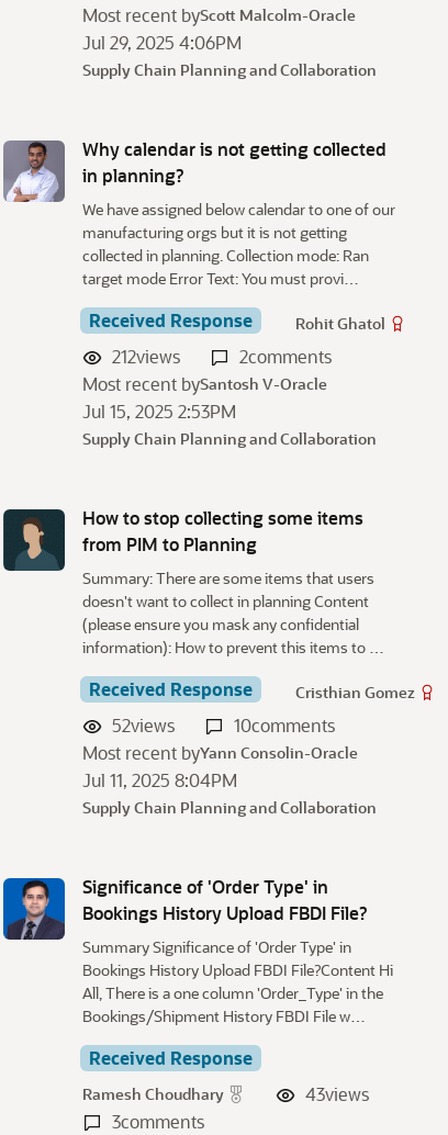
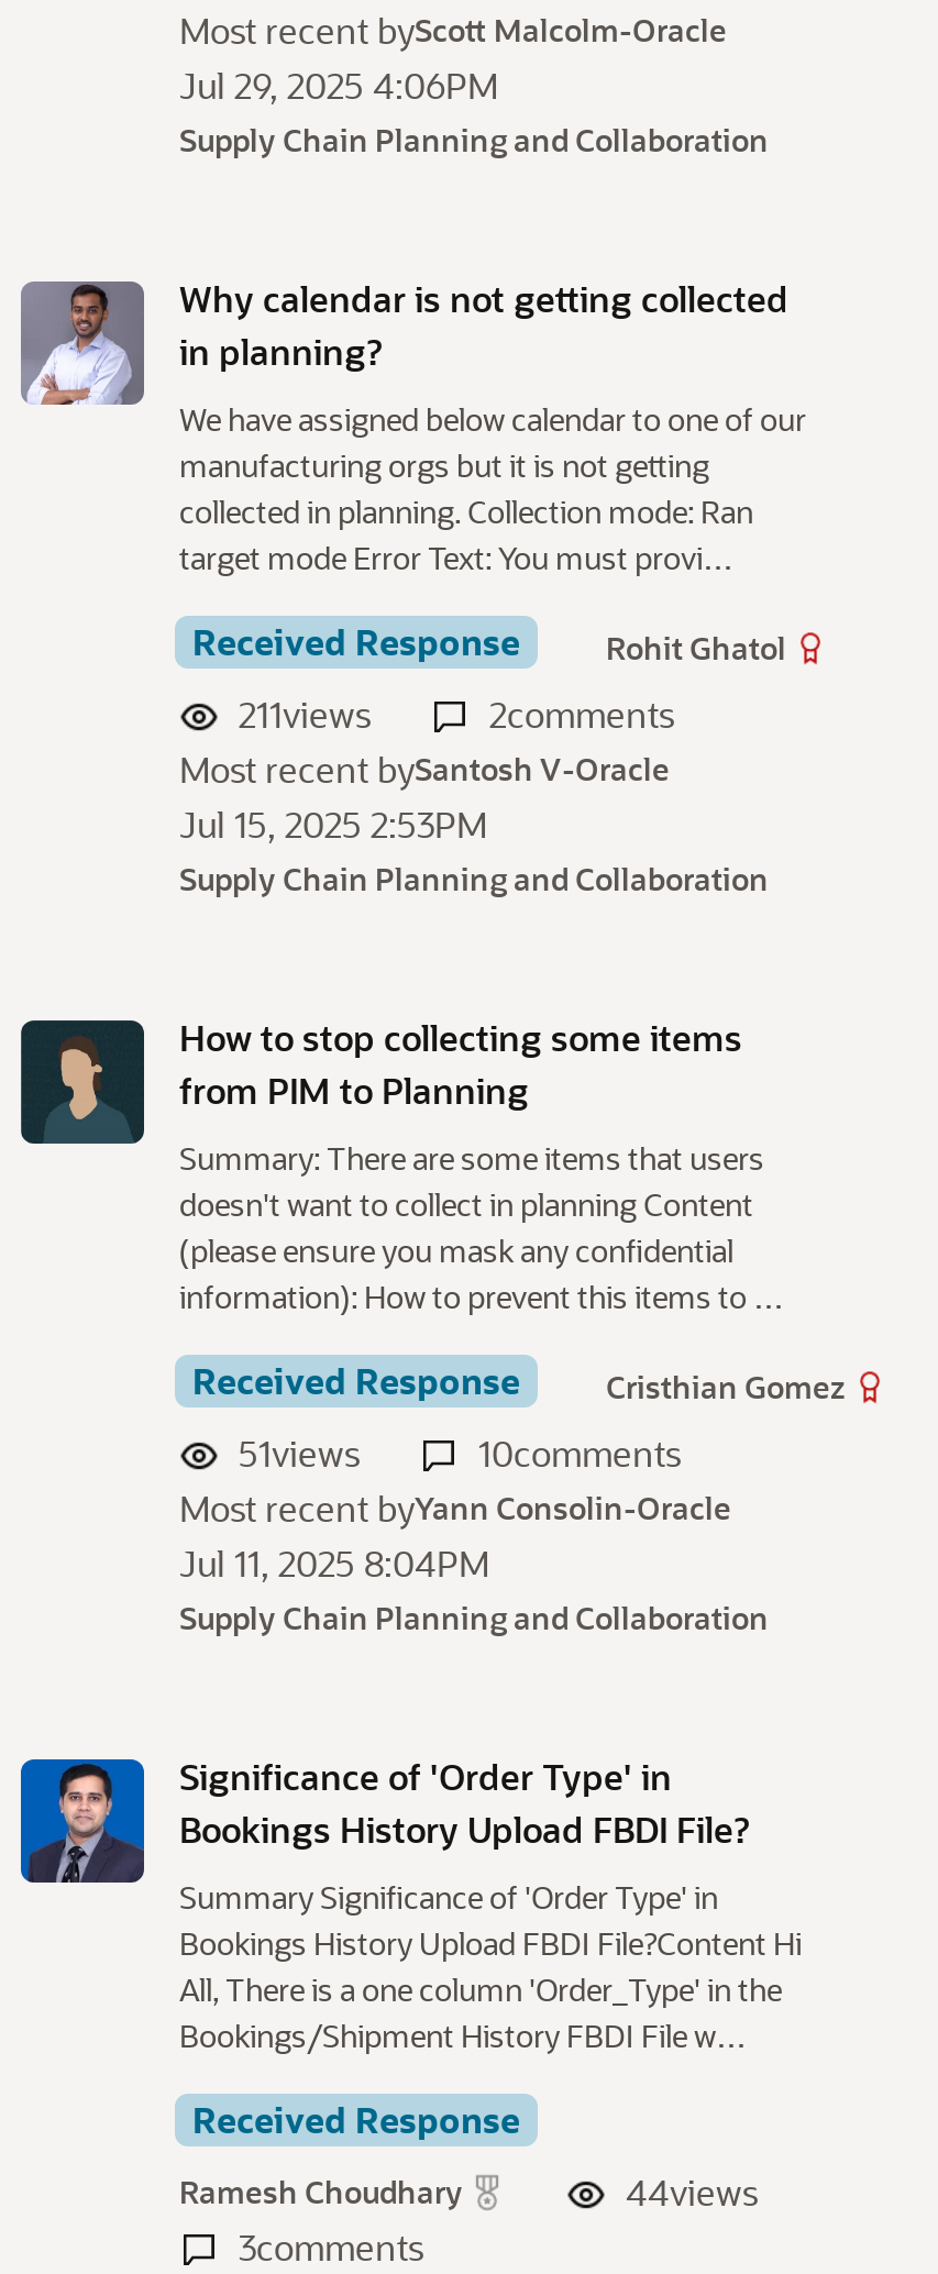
- 212views
+ 211views

- 52views
+ 51views

- 43views
+ 44views
